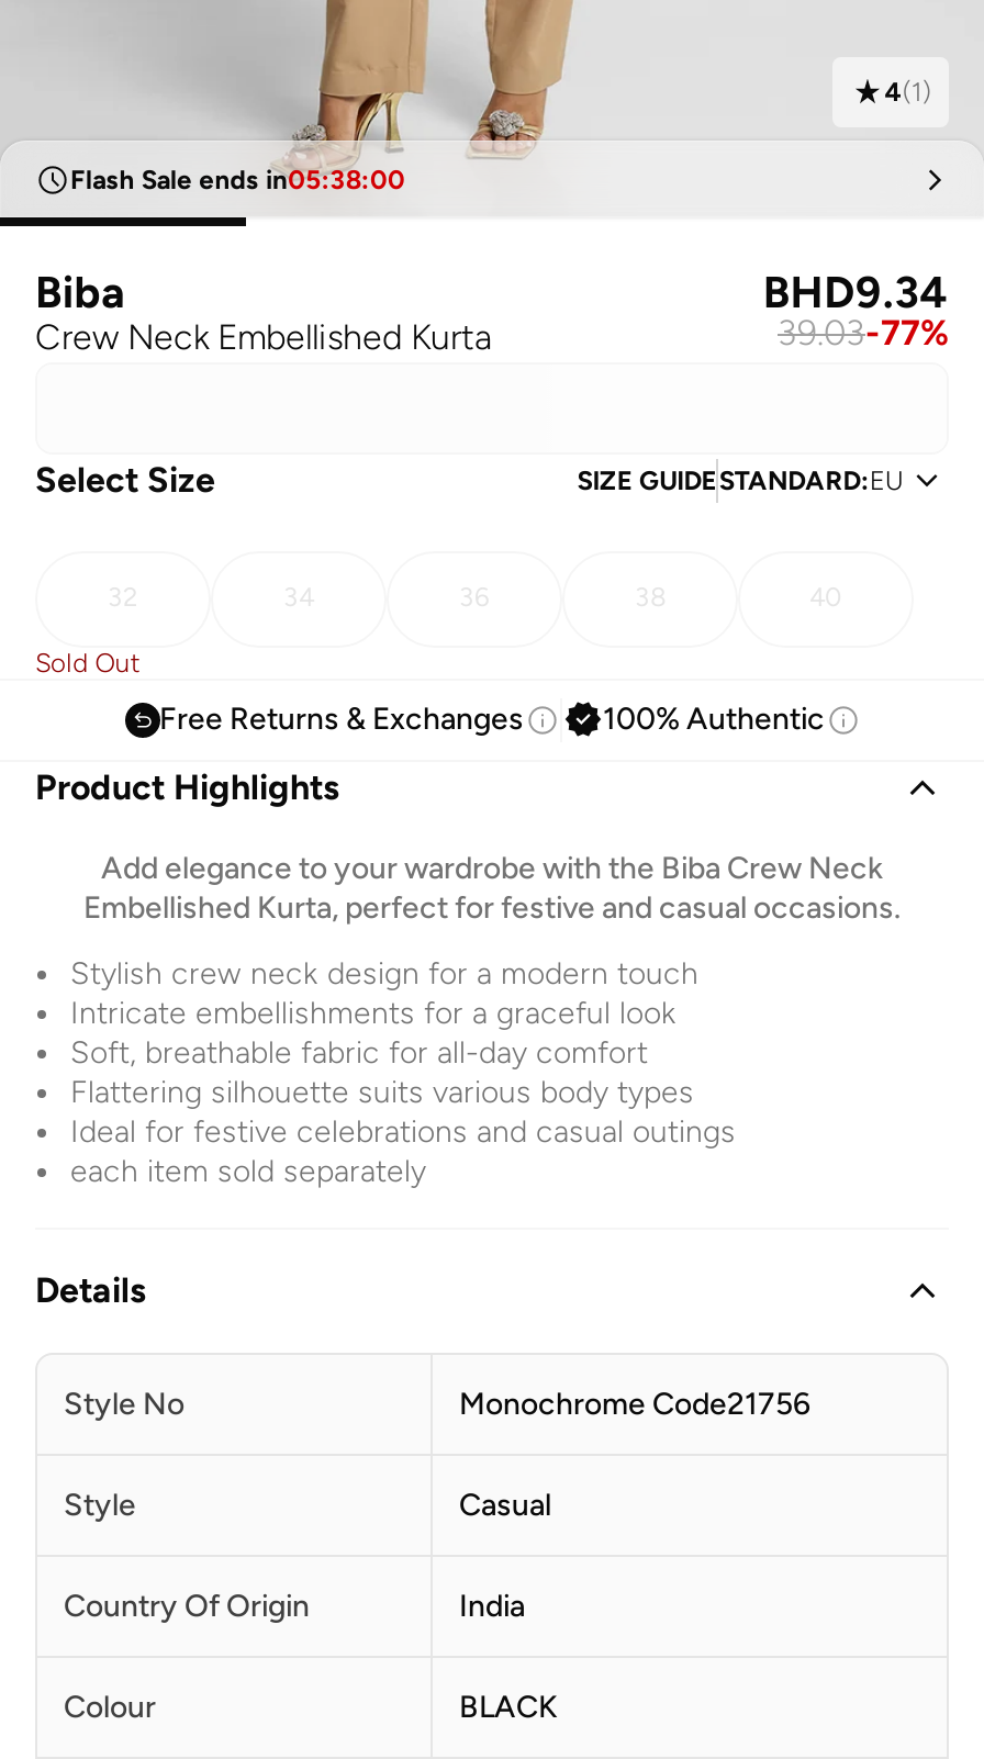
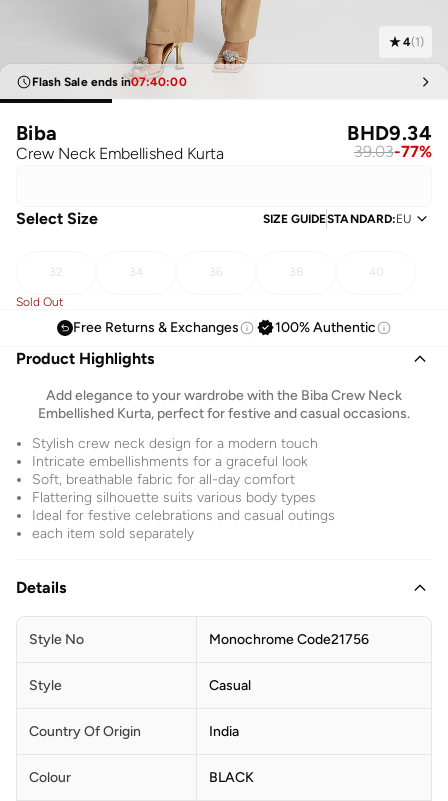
- Flash Sale ends in05:38:00
+ Flash Sale ends in07:40:00
